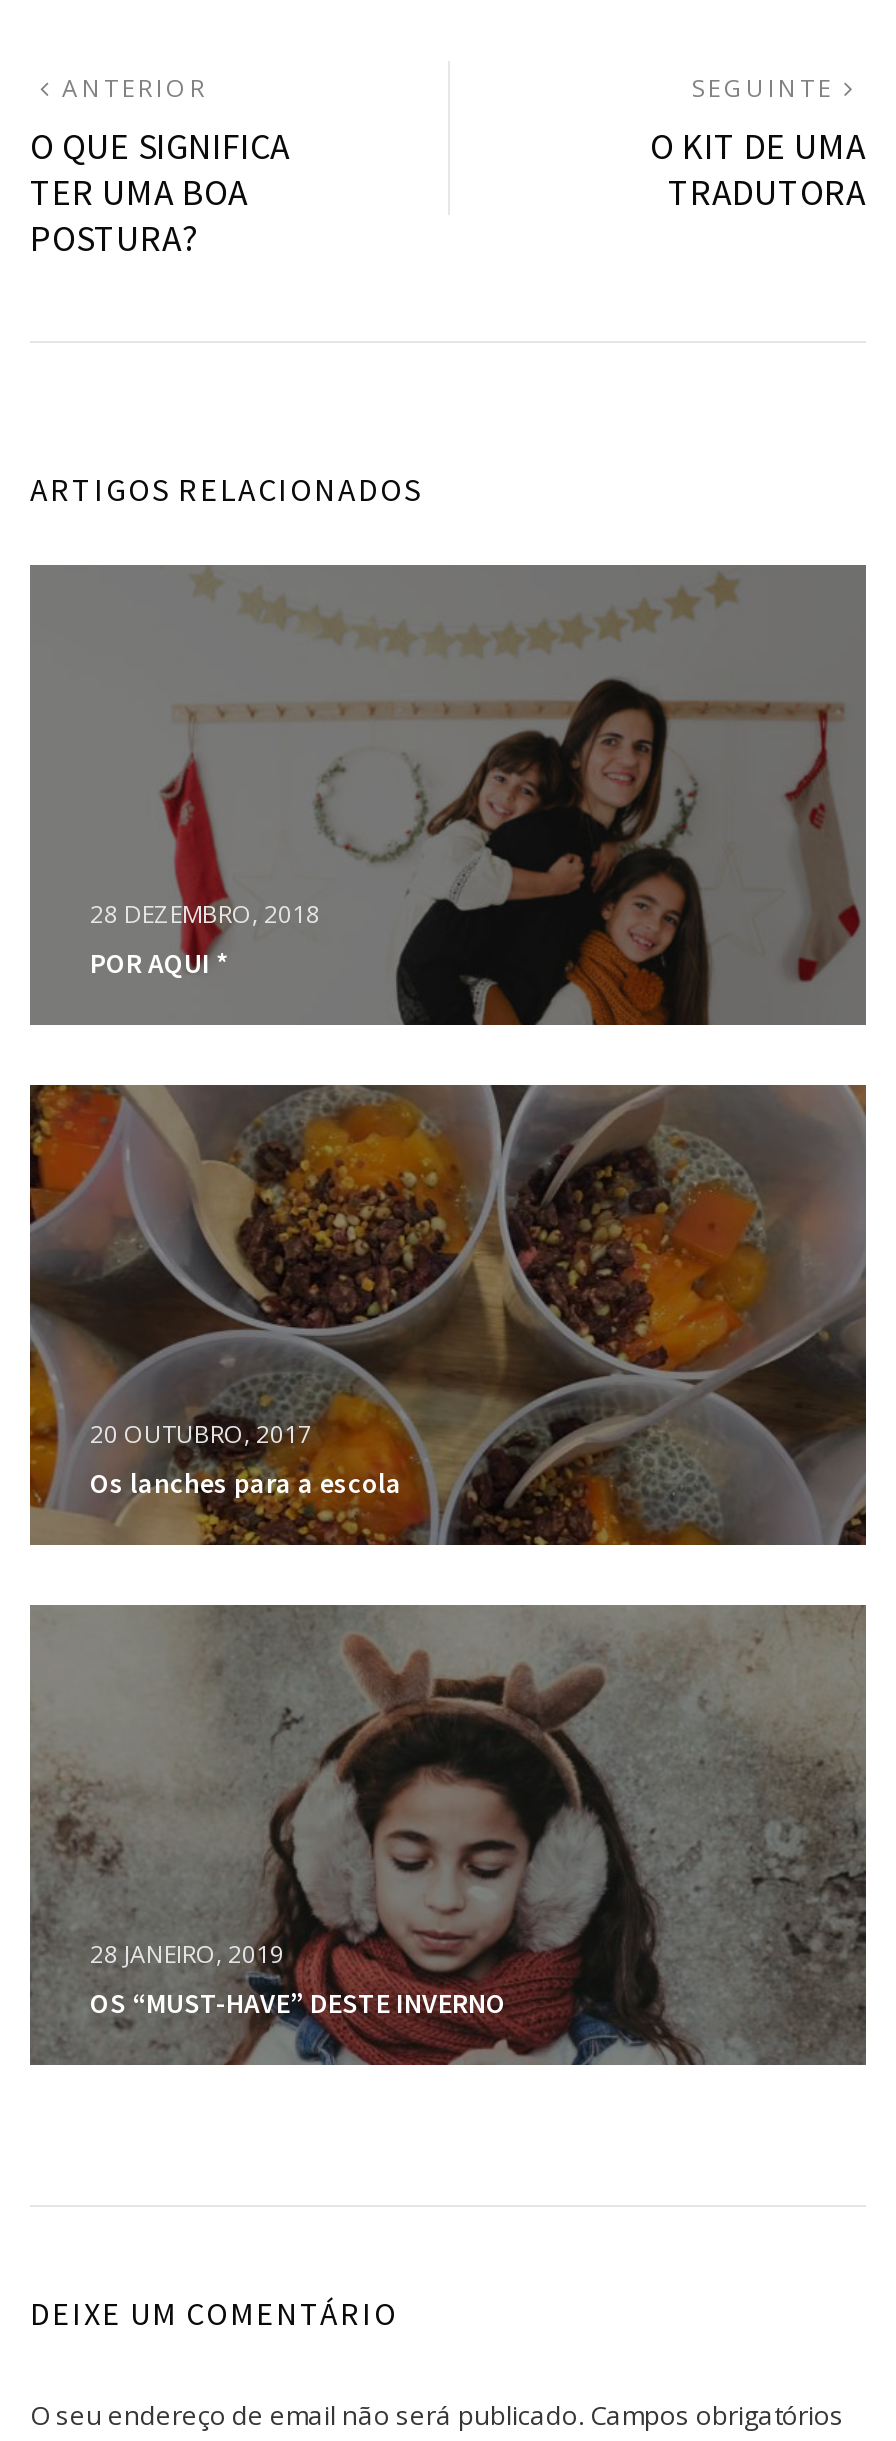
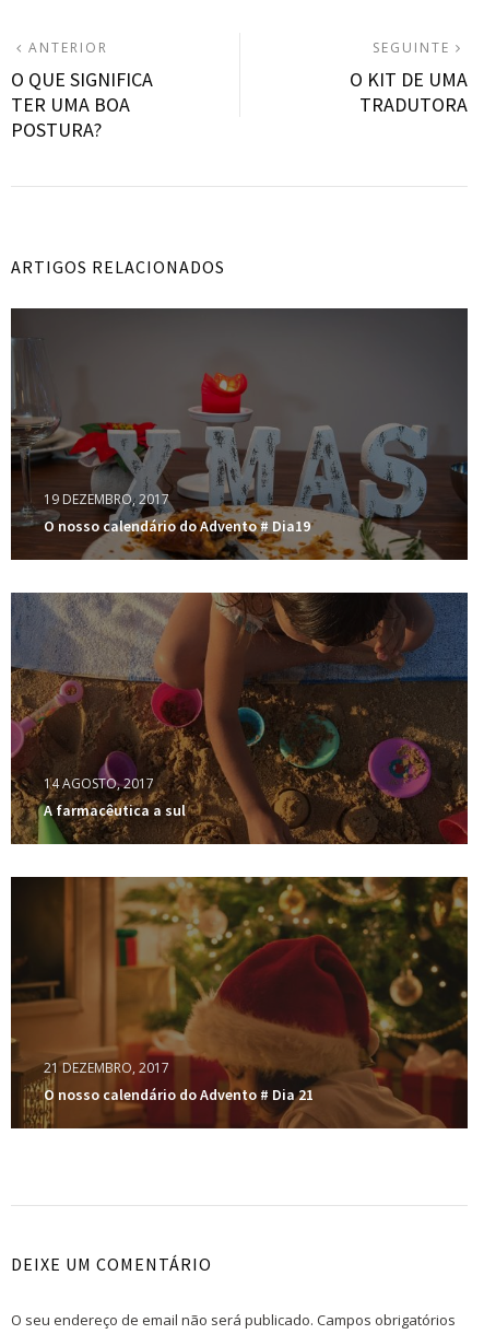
- [image]
- 28 DEZEMBRO, 2018
- POR AQUI *
+ [image]
+ 19 DEZEMBRO, 2017
+ O nosso calendário do Advento # Dia19

- [image]
- 20 OUTUBRO, 2017
- Os lanches para a escola
+ [image]
+ 14 AGOSTO, 2017
+ A farmacêutica a sul

- [image]
- 28 JANEIRO, 2019
- OS “MUST-HAVE” DESTE INVERNO
+ [image]
+ 21 DEZEMBRO, 2017
+ O nosso calendário do Advento # Dia 21
